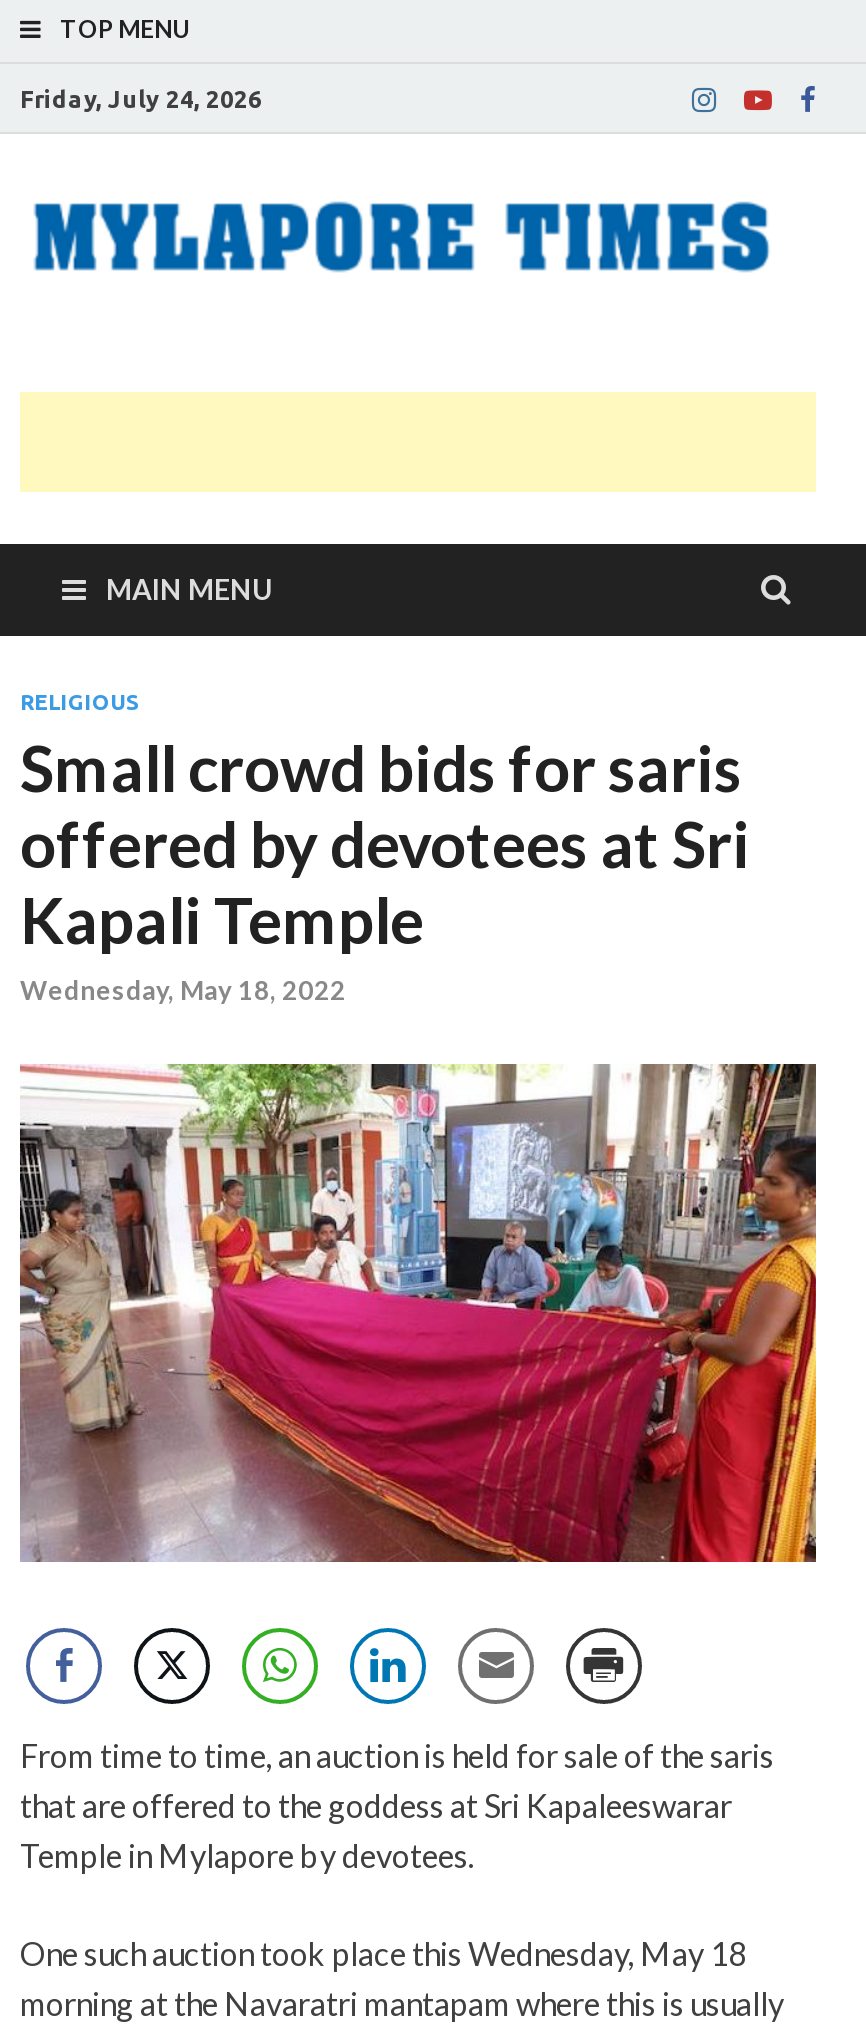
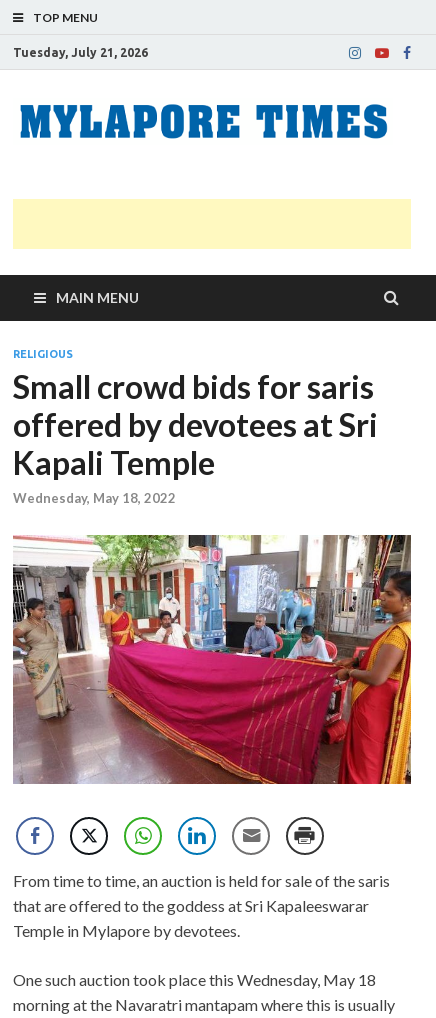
- Friday, July 24, 2026
+ Tuesday, July 21, 2026
